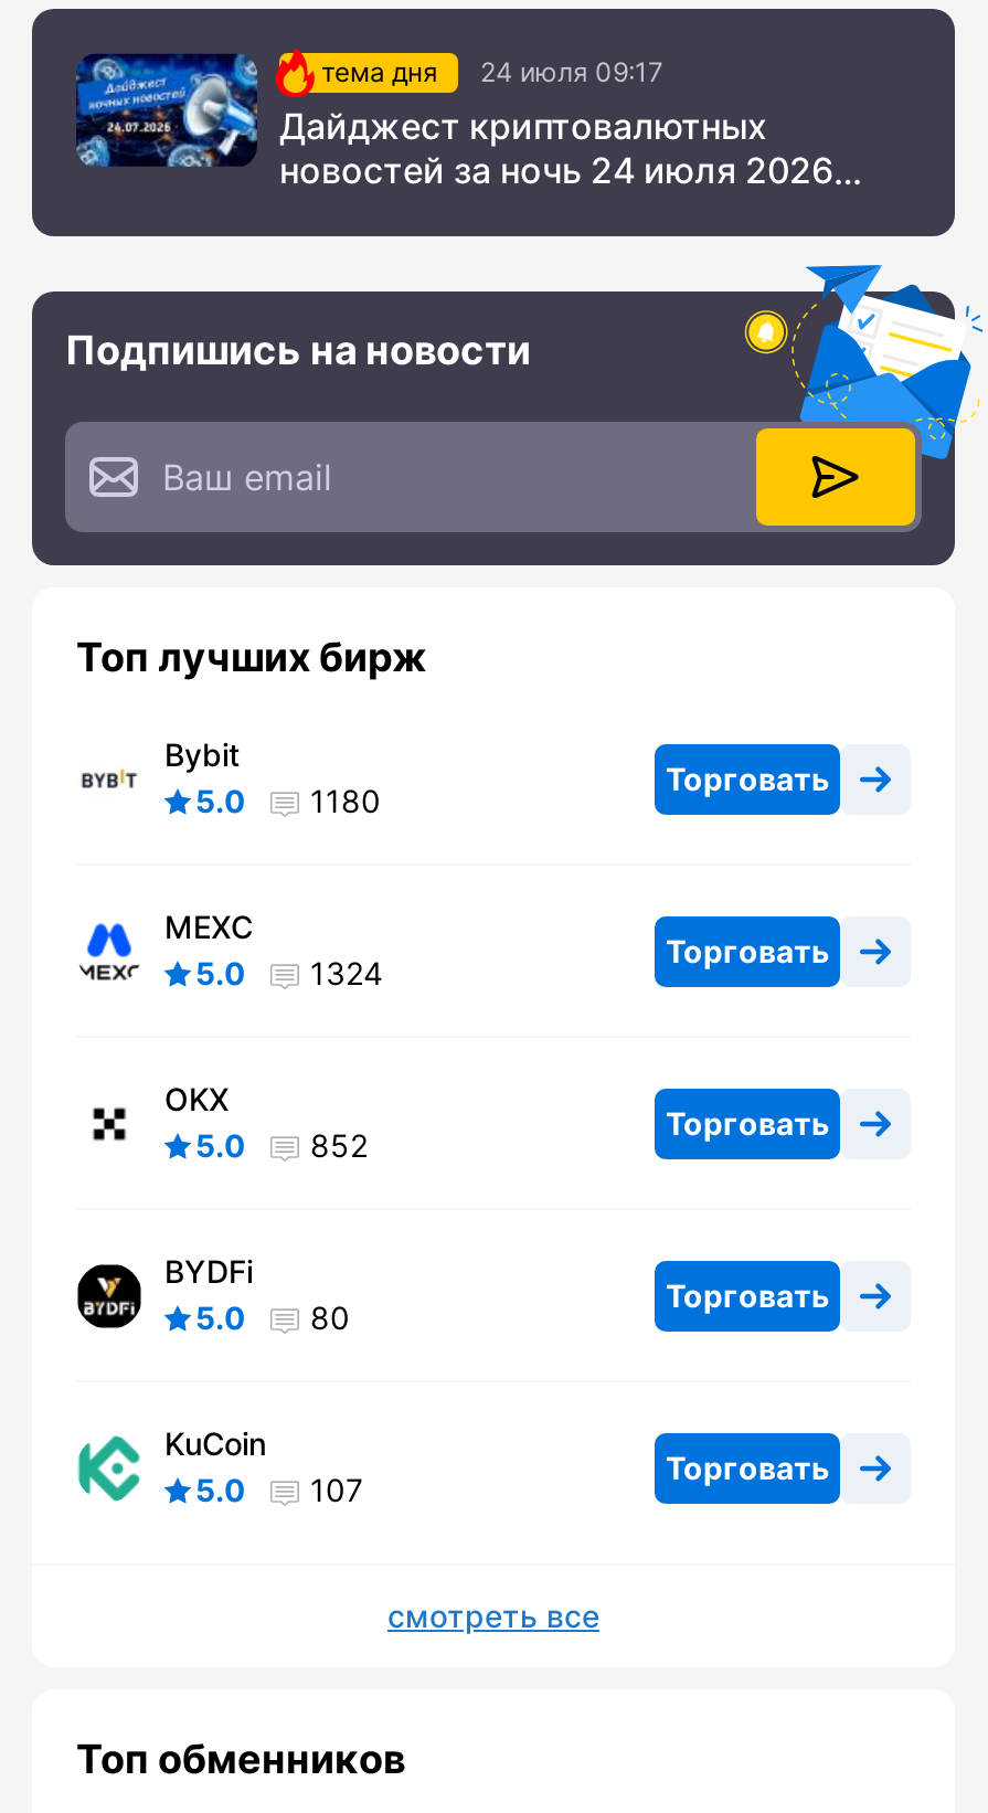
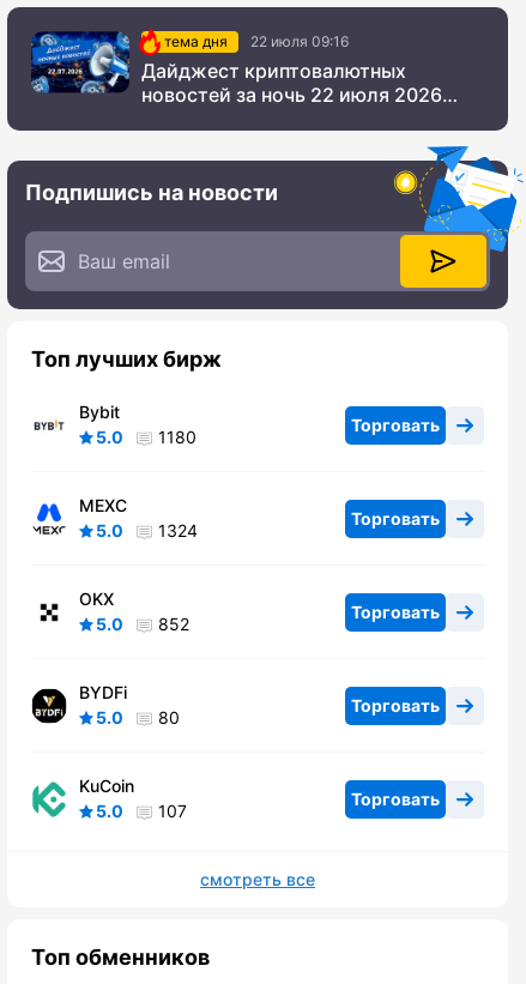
- тема дня 24 июля 09:17
+ тема дня 22 июля 09:16

- новостей за ночь 24 июля 2026
+ новостей за ночь 22 июля 2026
